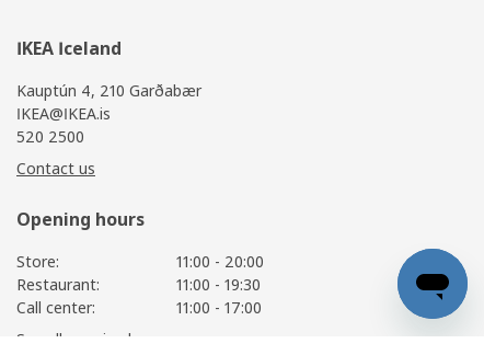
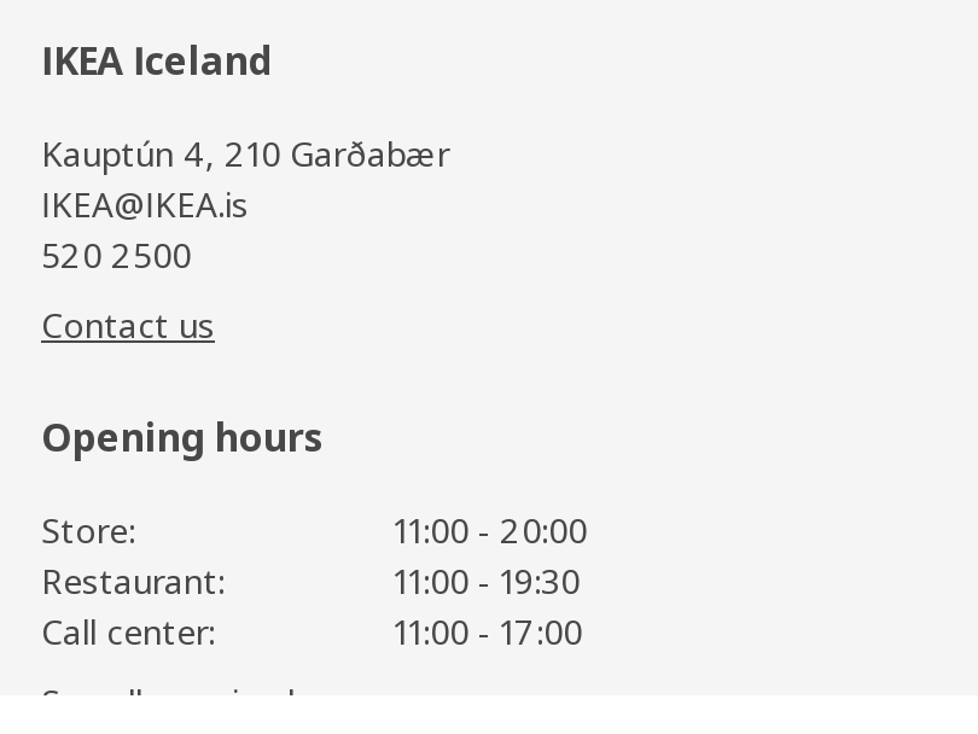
- [image]
